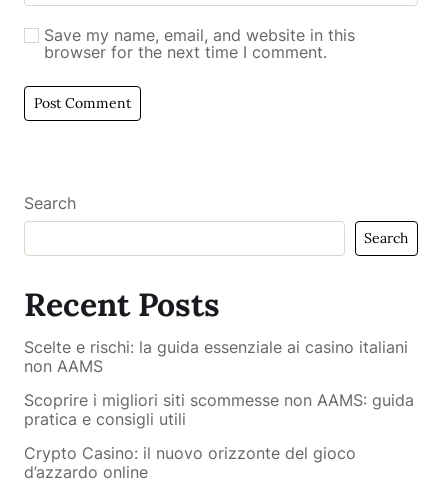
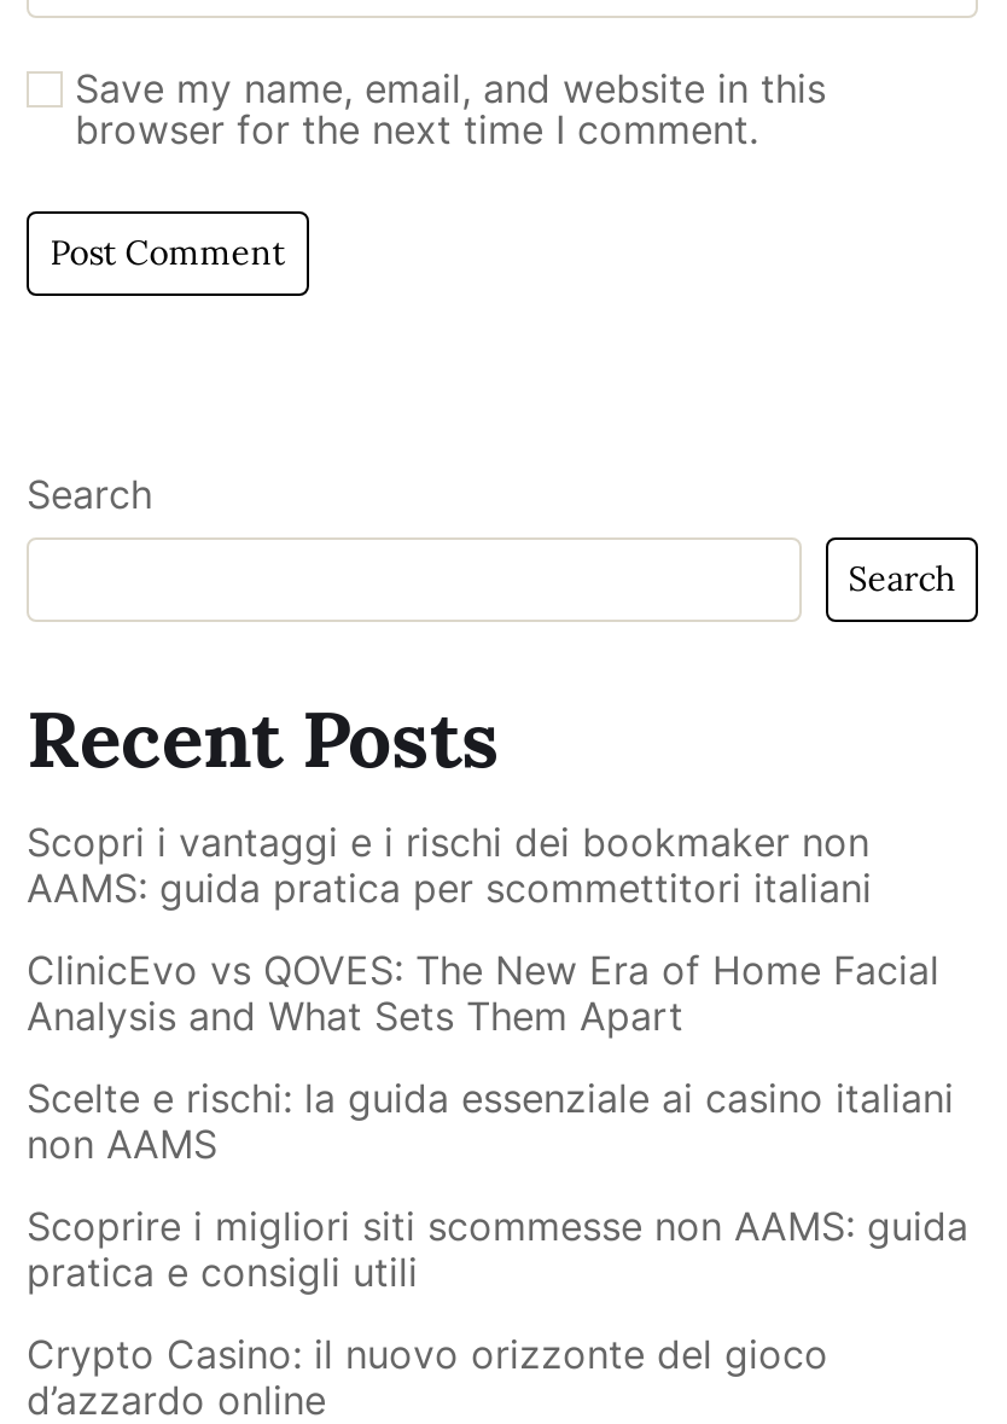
+ Scopri i vantaggi e i rischi dei bookmaker non
+ AAMS: guida pratica per scommettitori italiani
+ ClinicEvo vs QOVES: The New Era of Home Facial
+ Analysis and What Sets Them Apart
